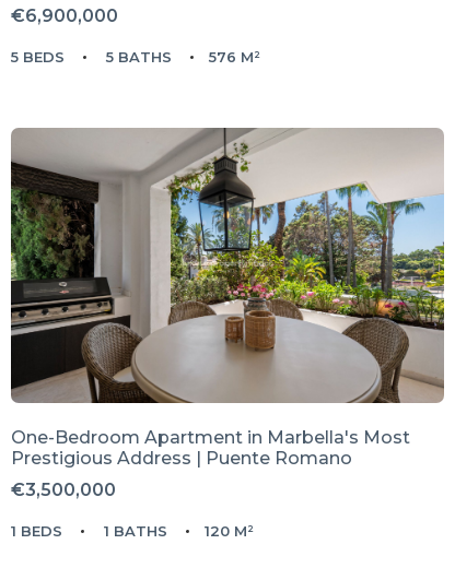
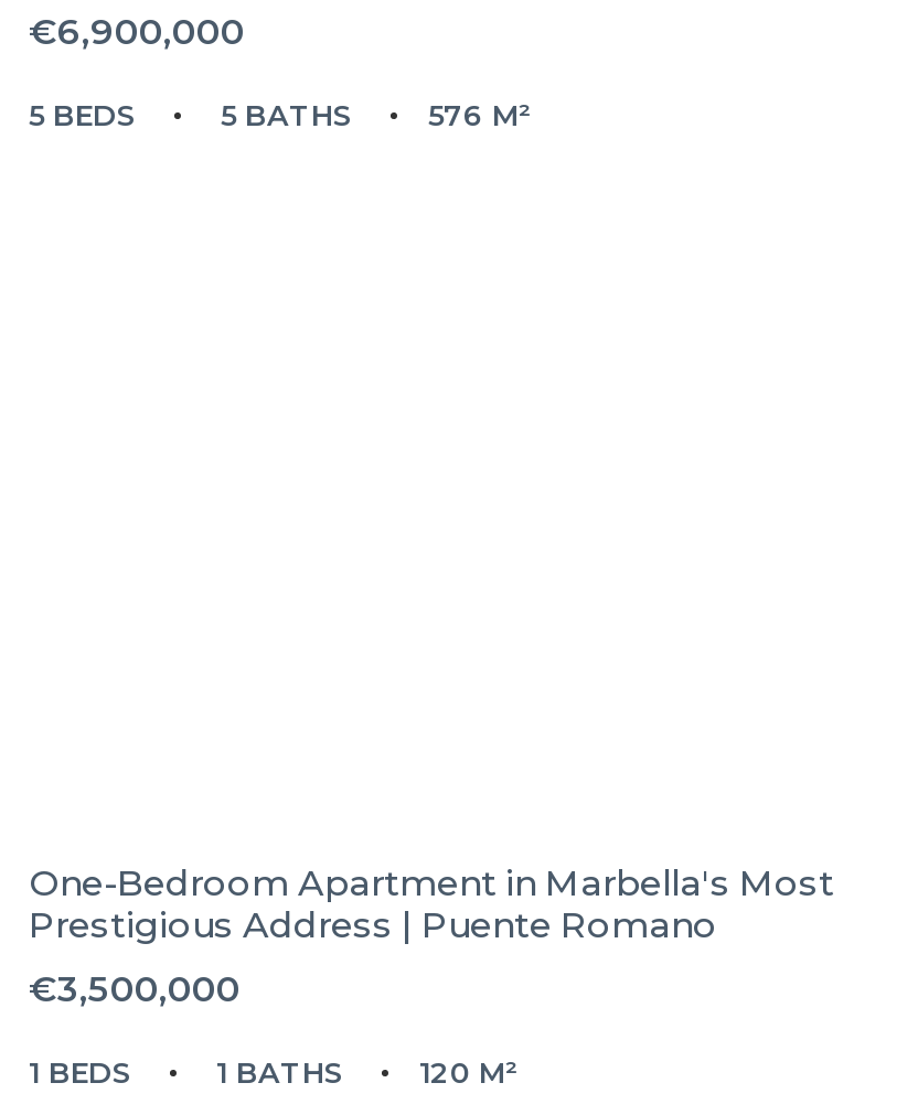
- [image]
